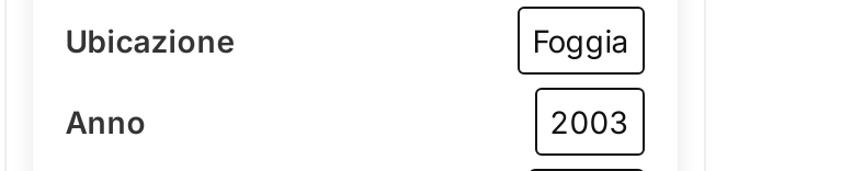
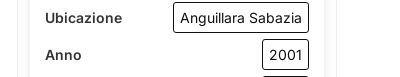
- Foggia
+ Anguillara Sabazia

- 2003
+ 2001
